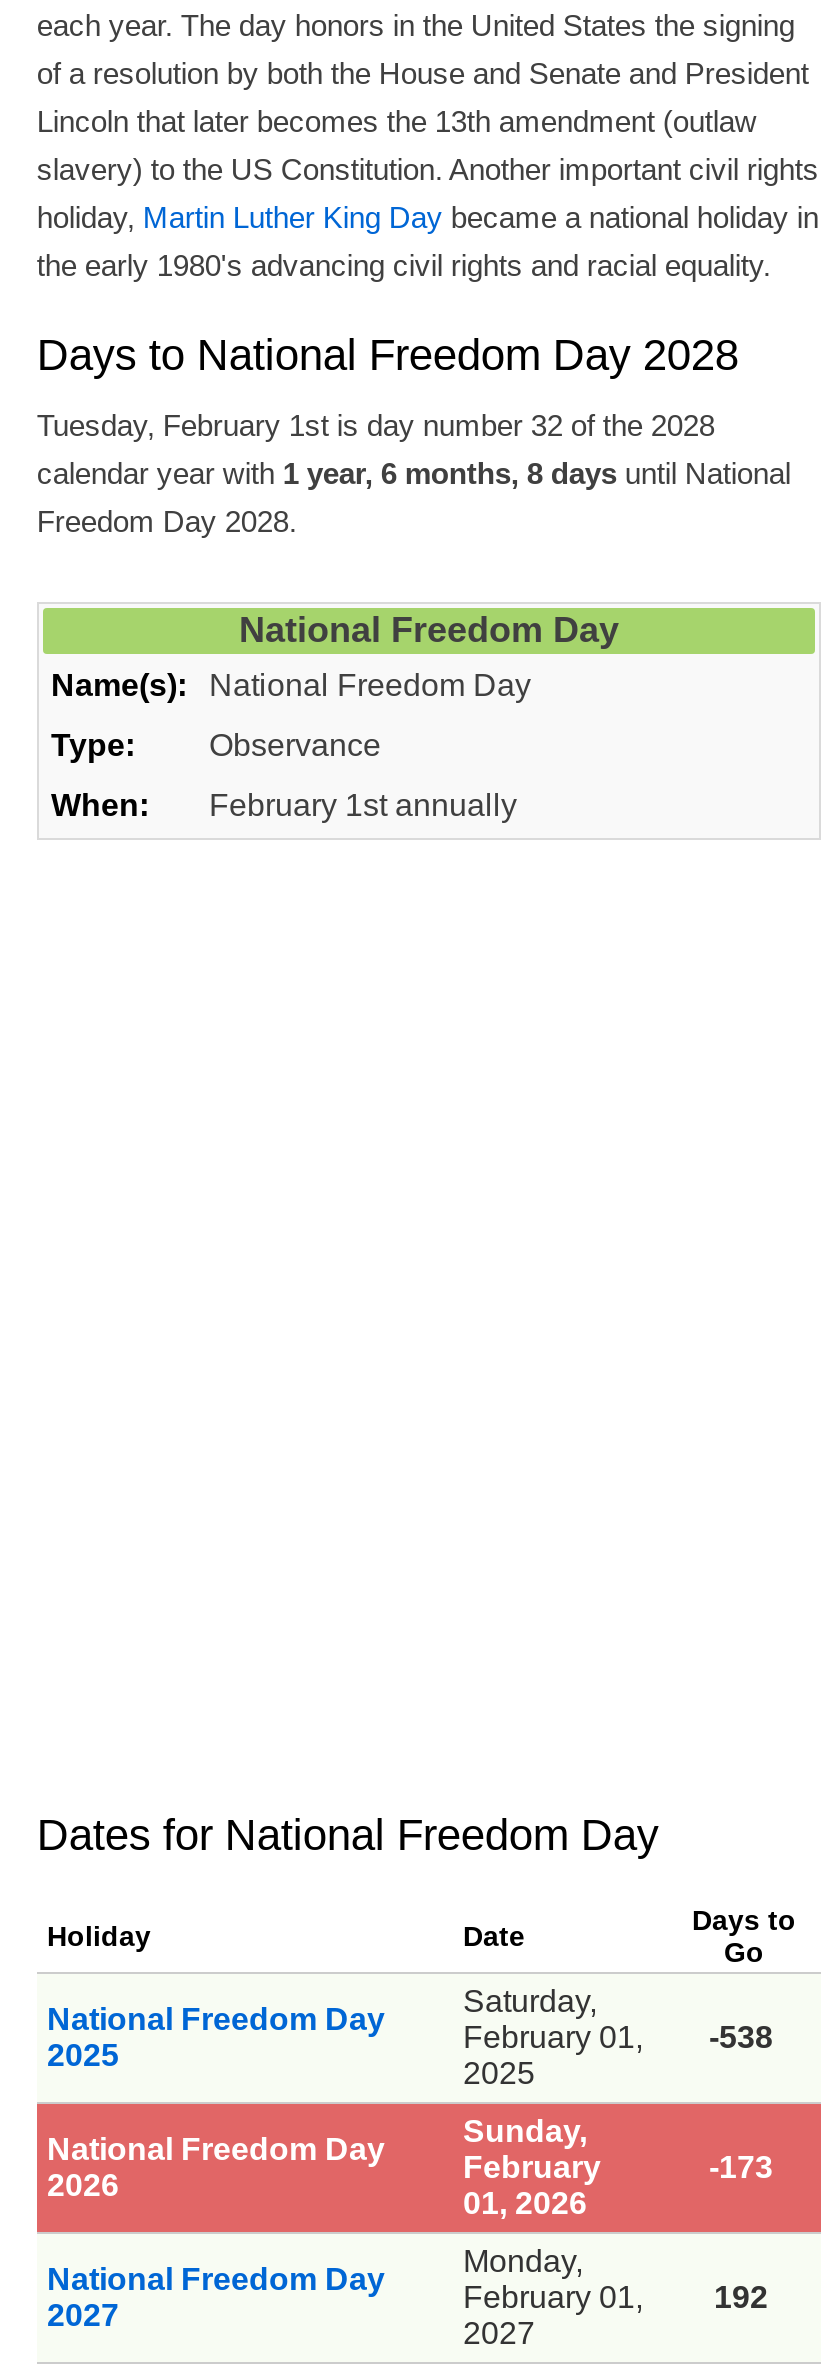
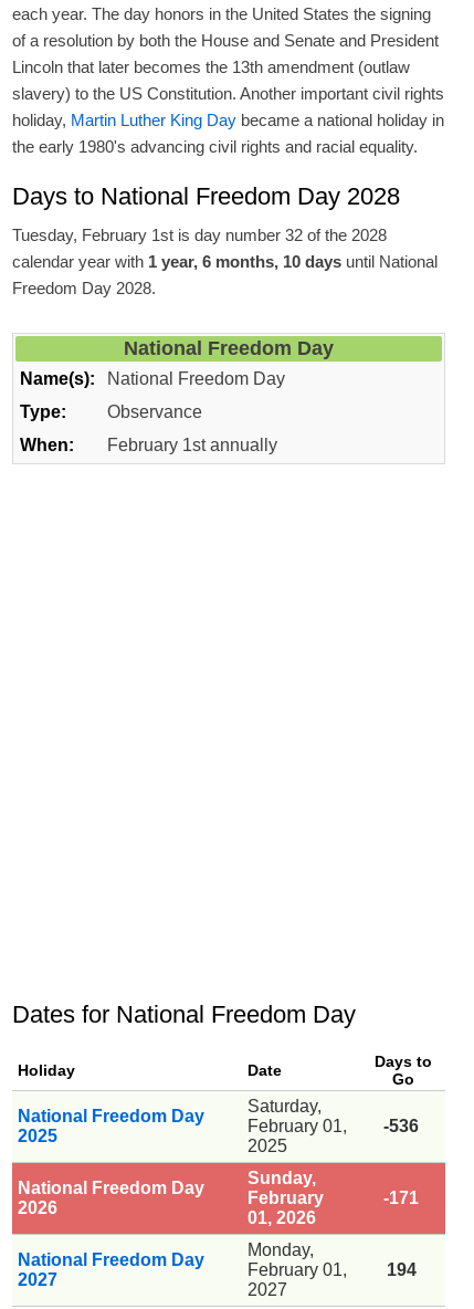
- calendar year with 1 year, 6 months, 8 days until National
+ calendar year with 1 year, 6 months, 10 days until National

- February 01, -538
+ February 01, -536

- -173
+ -171

- 192
+ 194
